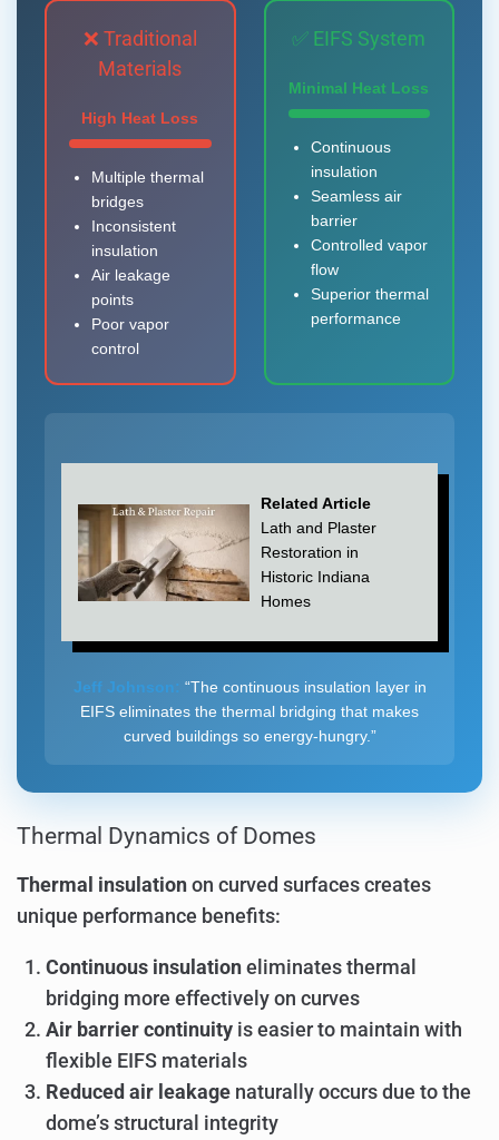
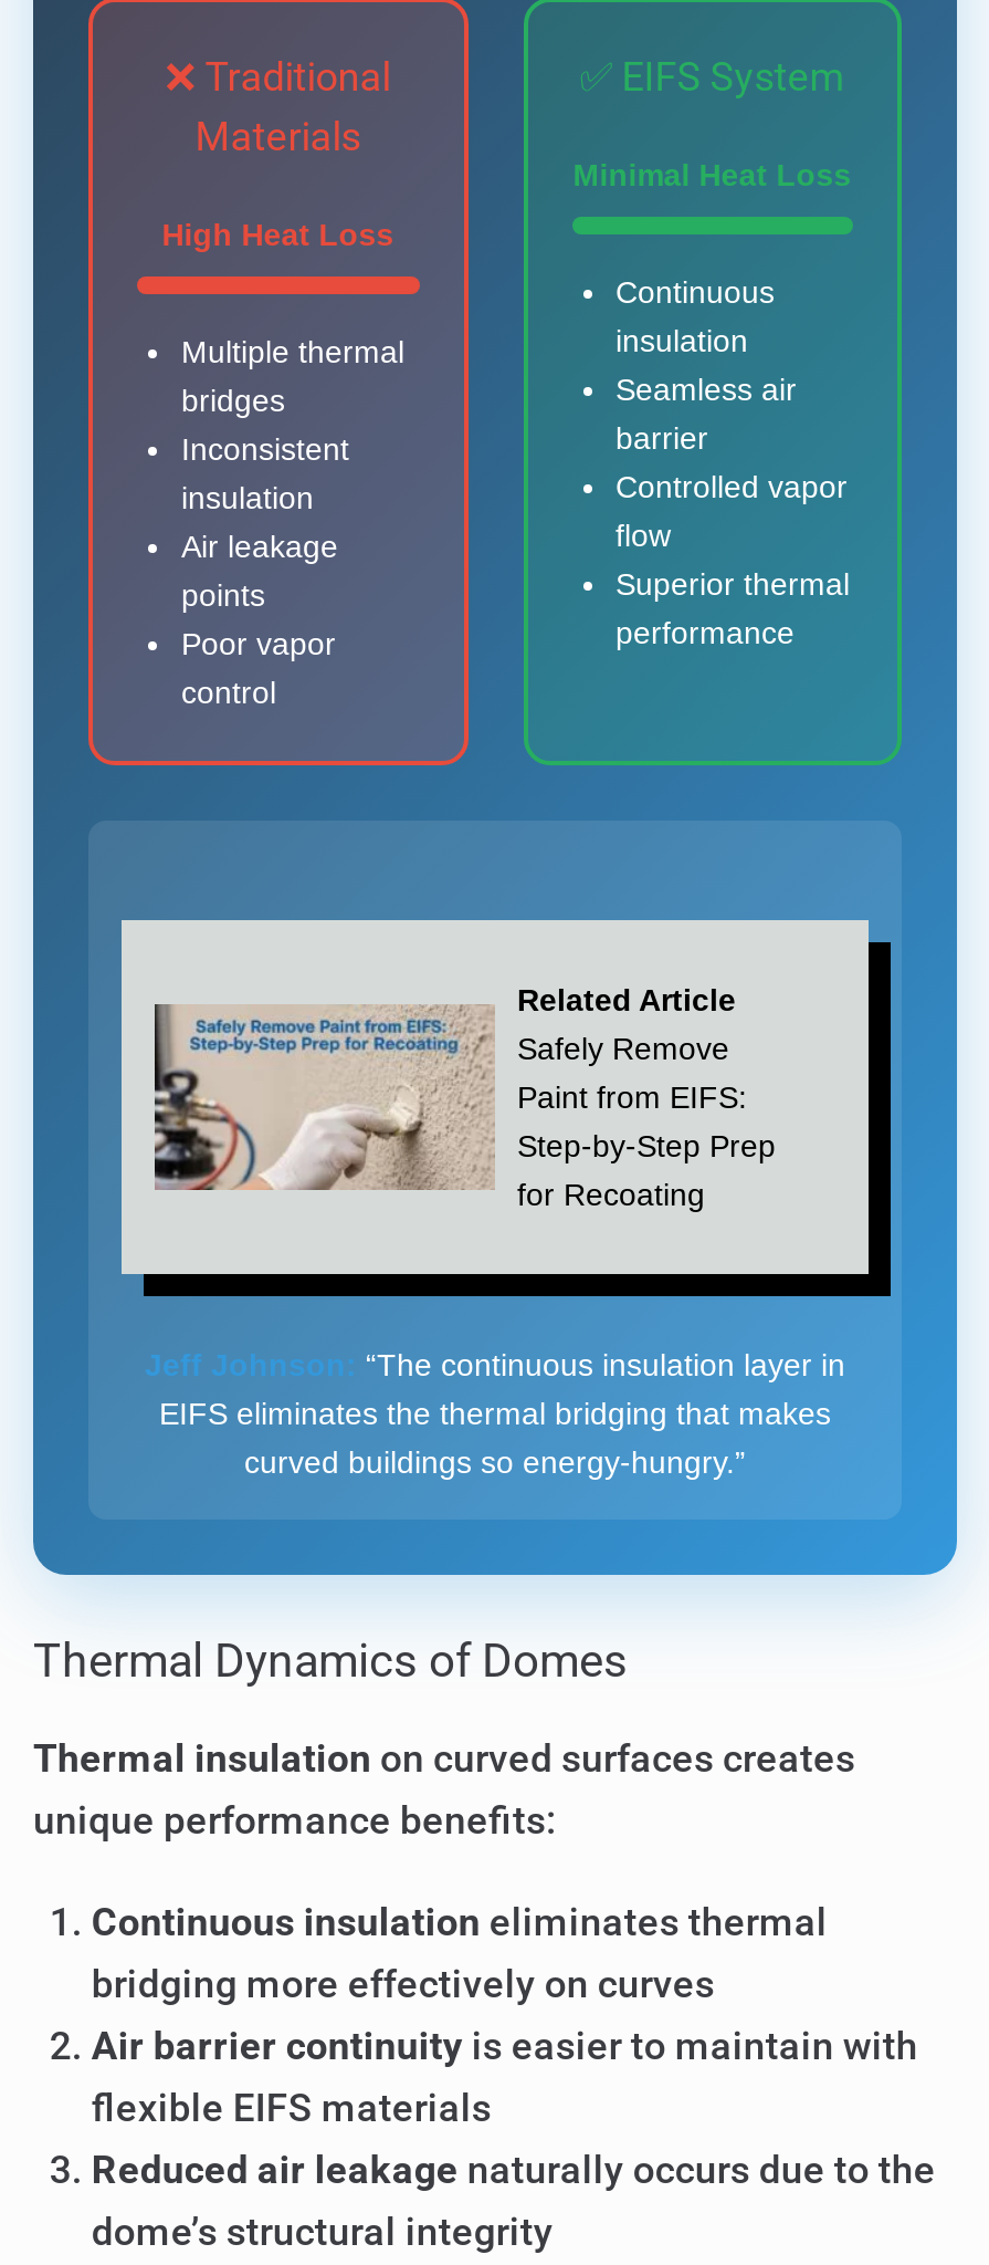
- [image]
- Lath and Plaster
- Restoration in
- Historic Indiana
- Homes
+ [image]
+ Safely Remove
+ Paint from EIFS:
+ Step-by-Step Prep
+ for Recoating
